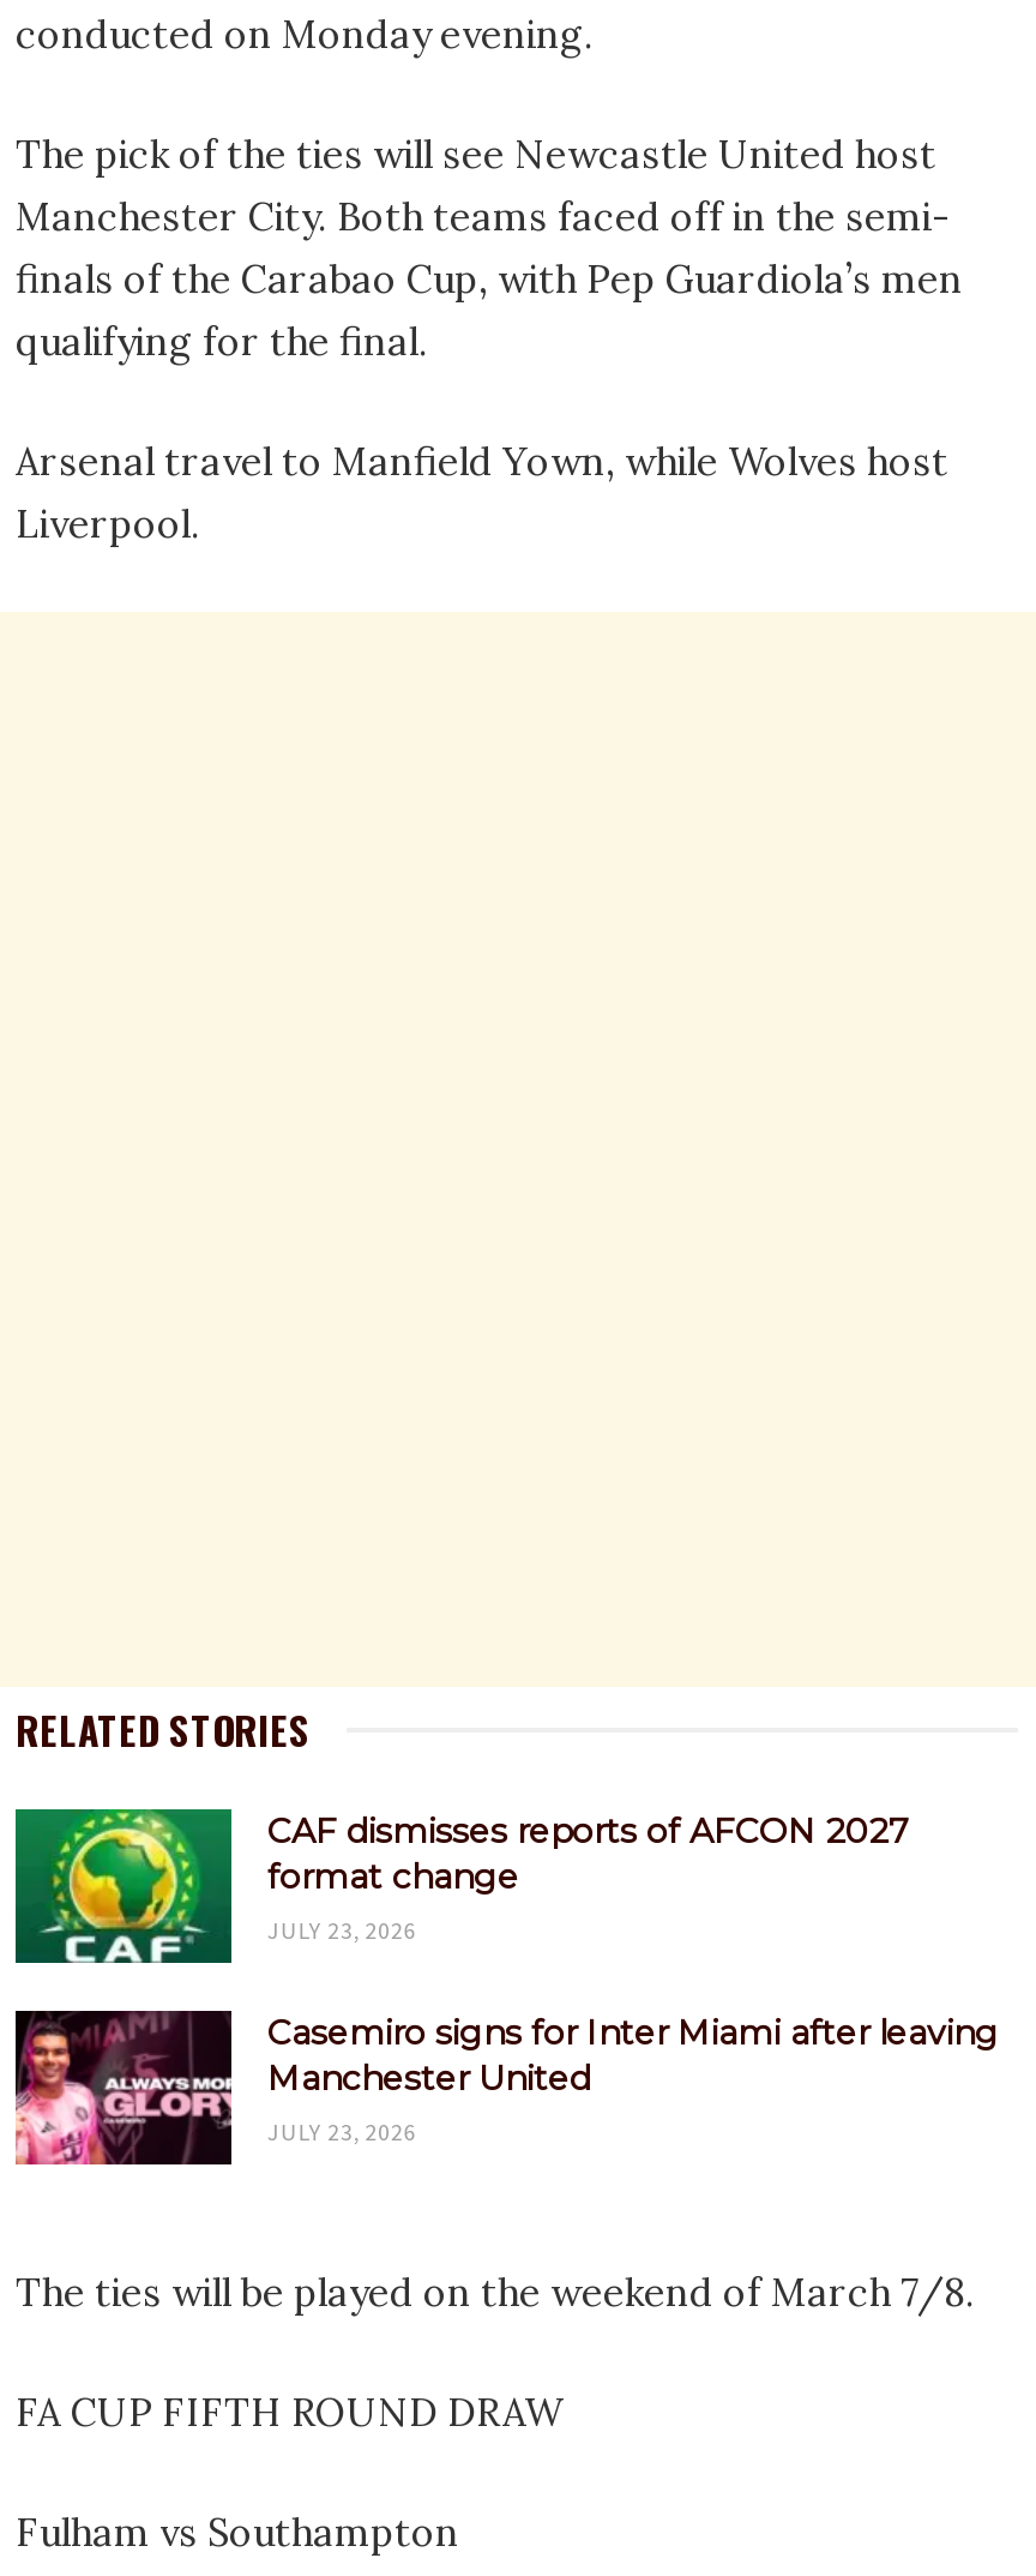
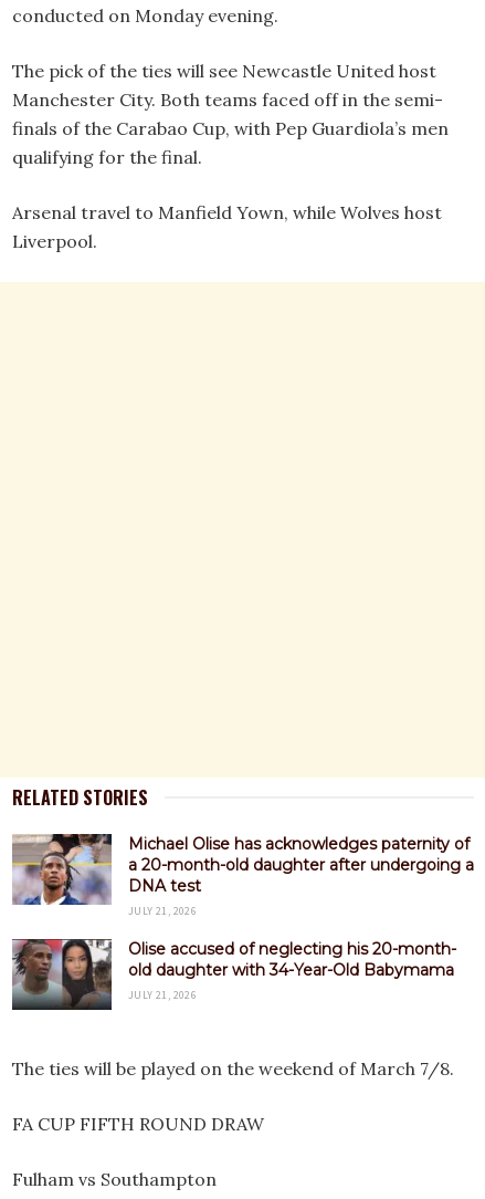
- [image]
- CAF dismisses reports of AFCON 2027
- format change
- JULY 23, 2026
+ [image]
+ Michael Olise has acknowledges paternity of
+ a 20-month-old daughter after undergoing a
+ DNA test
+ JULY 21, 2026

- [image]
- Casemiro signs for Inter Miami after leaving
- Manchester United
- JULY 23, 2026
+ [image]
+ Olise accused of neglecting his 20-month-
+ old daughter with 34-Year-Old Babymama
+ JULY 21, 2026
